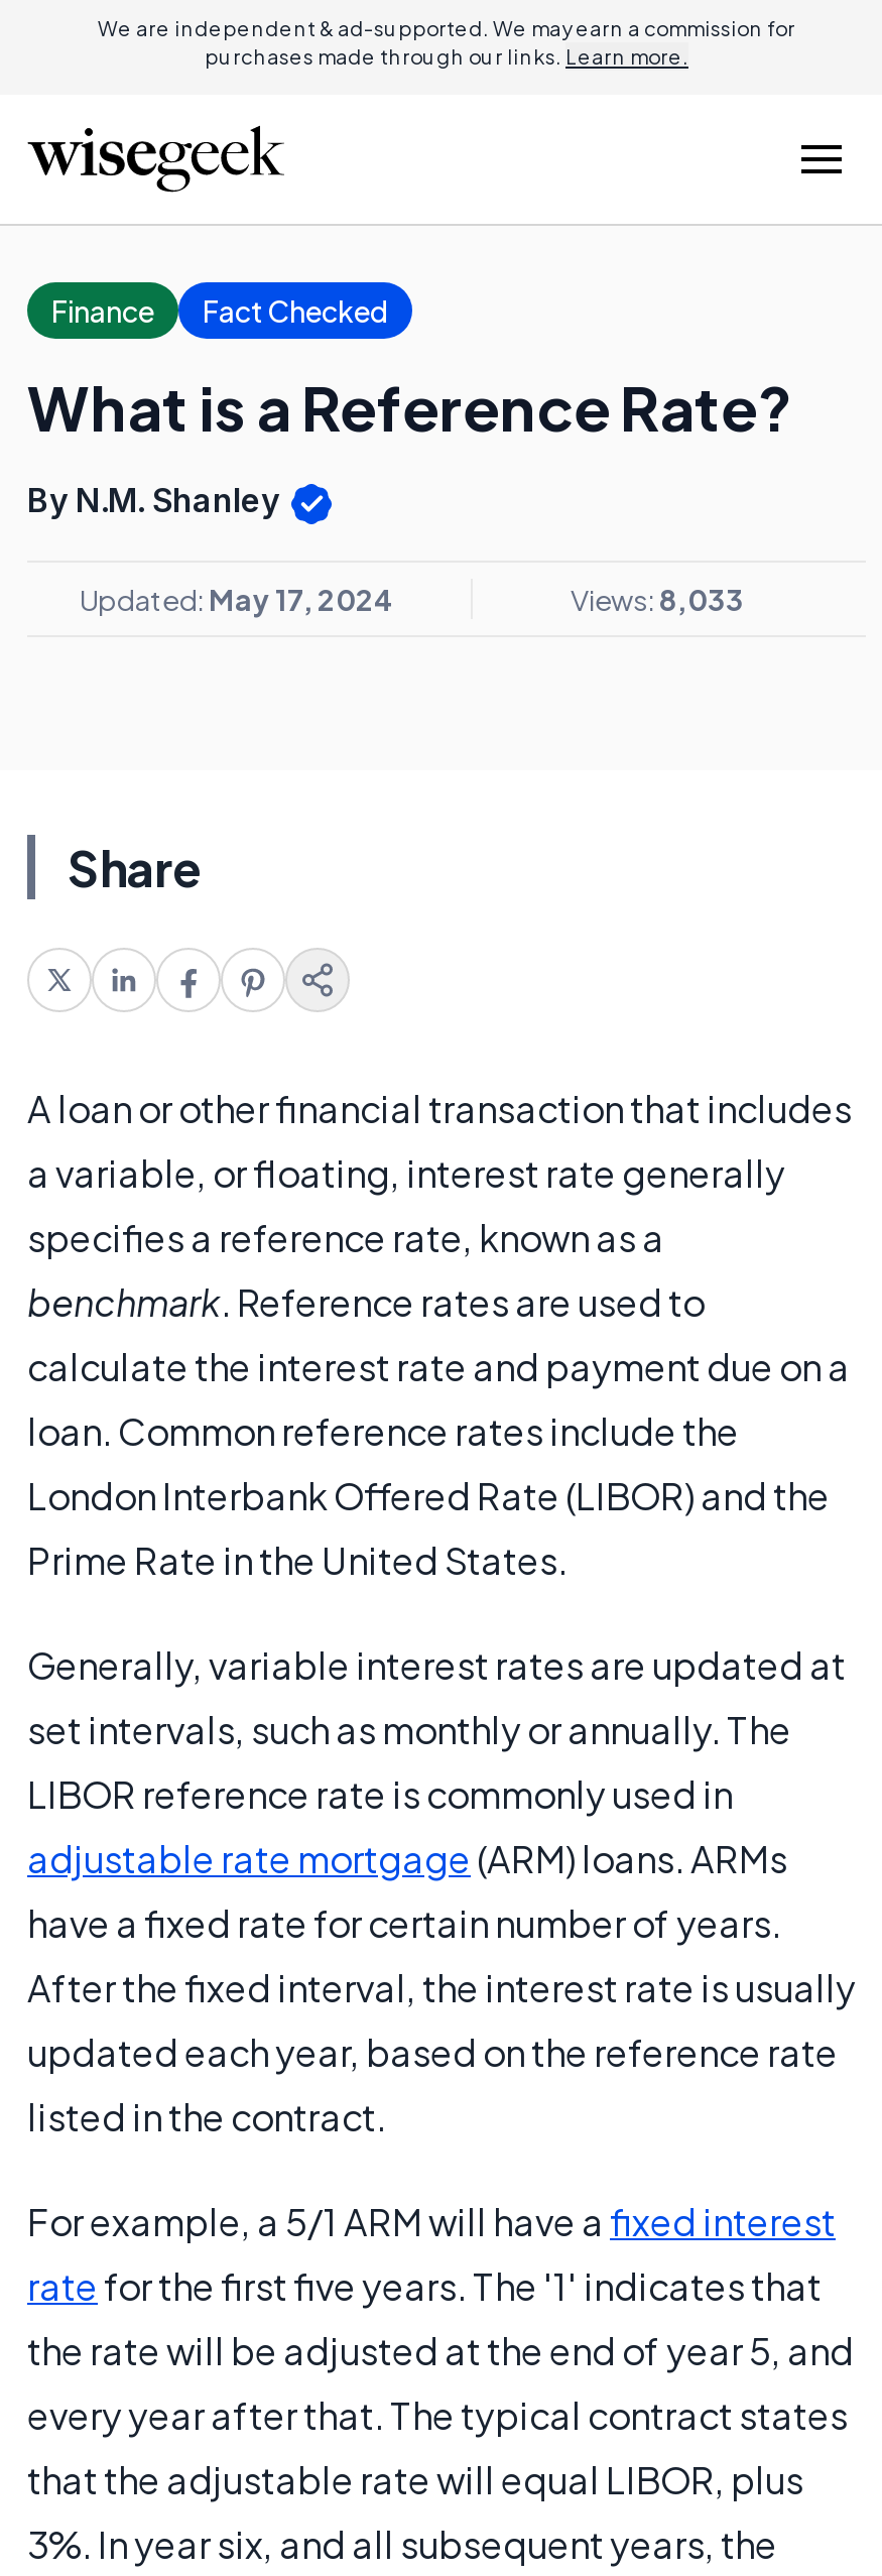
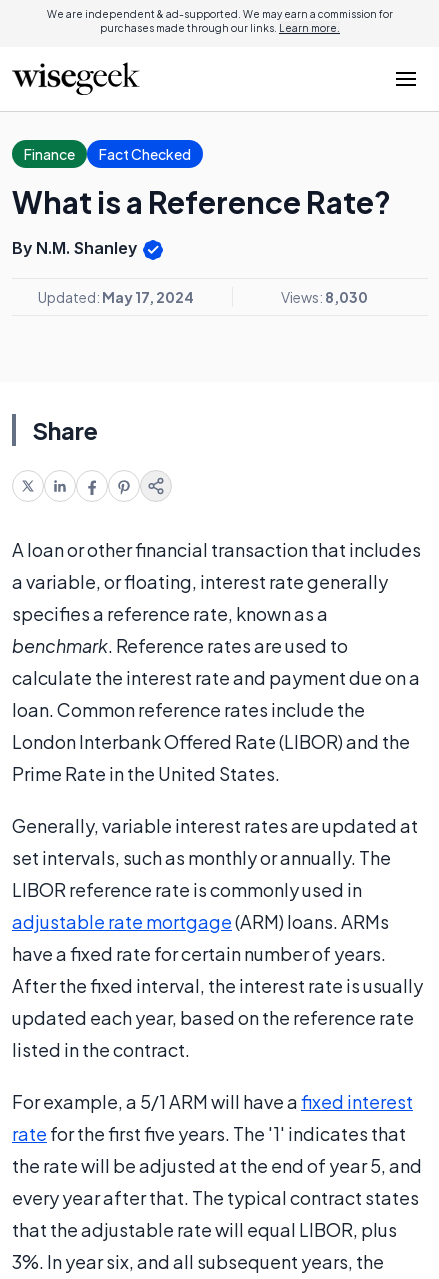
- Views: 8,033
+ Views: 8,030
